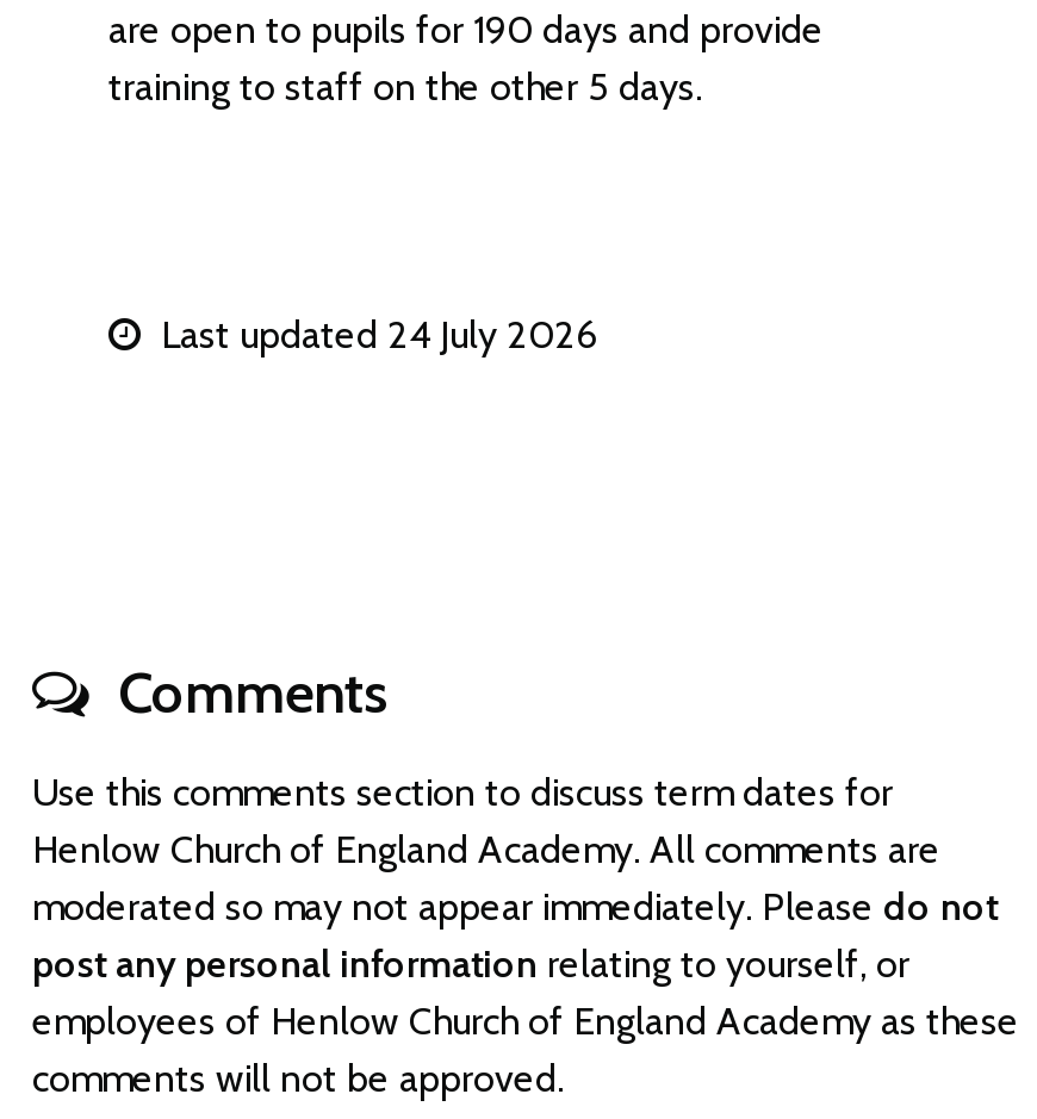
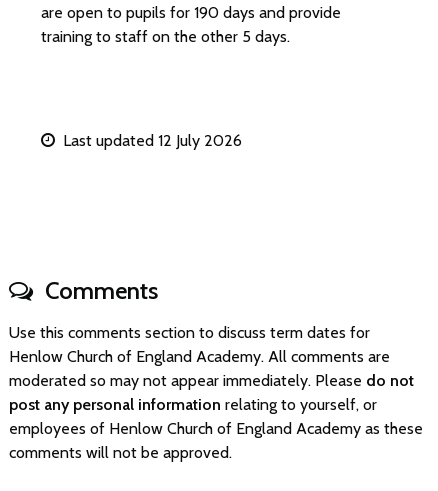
- Last updated 24 July 2026
+ Last updated 12 July 2026
